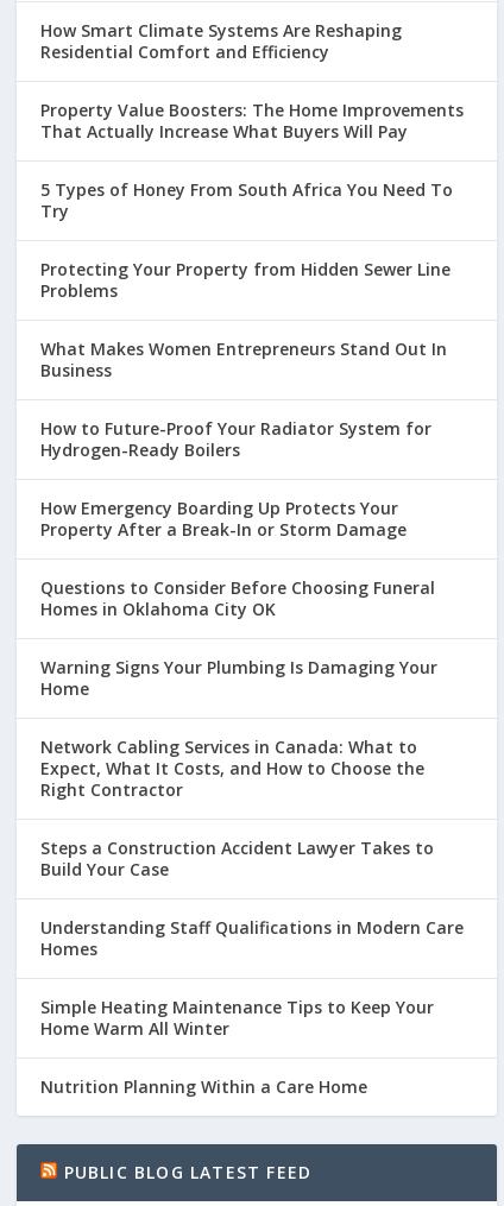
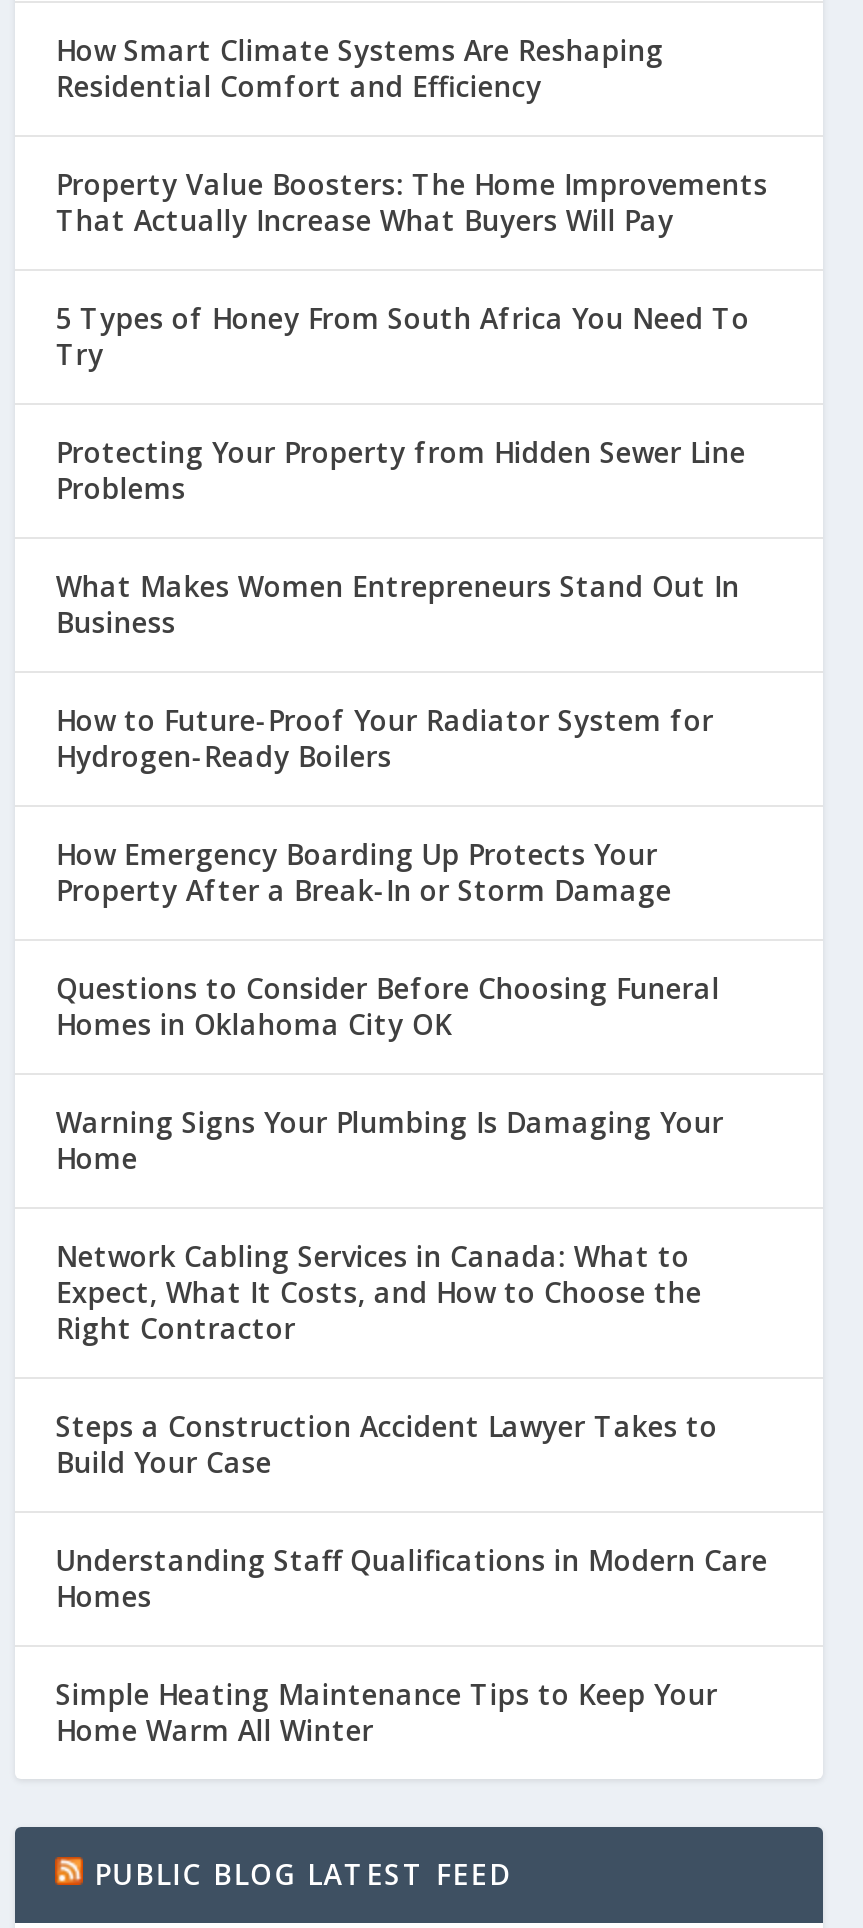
- Nutrition Planning Within a Care Home
